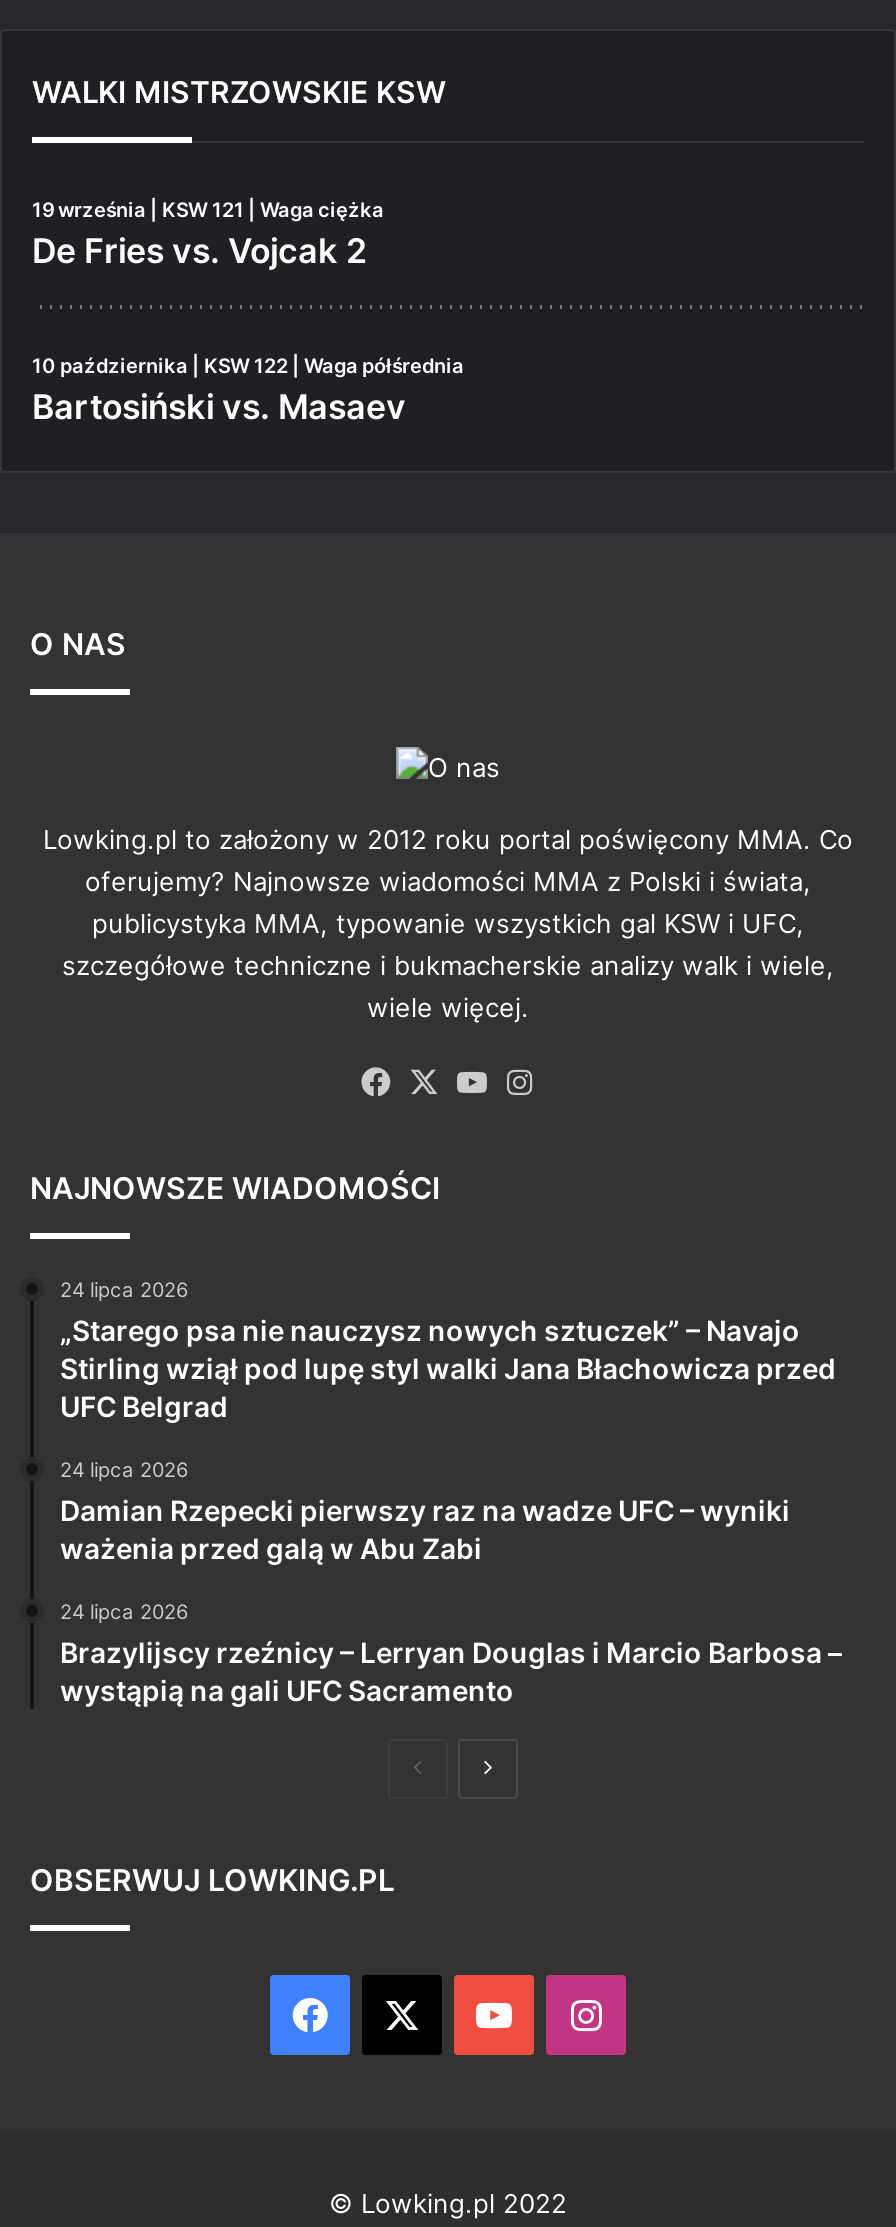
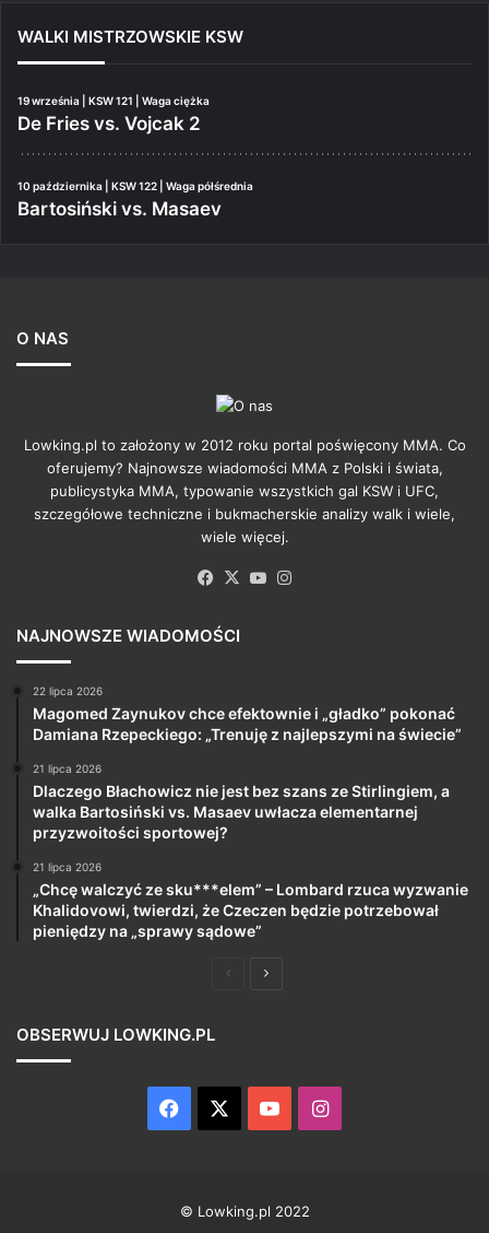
- 24 lipca 2026
- „Starego psa nie nauczysz nowych sztuczek” – Navajo
- Stirling wziął pod lupę styl walki Jana Błachowicza przed
- UFC Belgrad
+ 22 lipca 2026
+ Magomed Zaynukov chce efektownie i „gładko” pokonać
+ Damiana Rzepeckiego: „Trenuję z najlepszymi na świecie”

- 24 lipca 2026
- Damian Rzepecki pierwszy raz na wadze UFC – wyniki
- ważenia przed galą w Abu Zabi
+ 21 lipca 2026
+ Dlaczego Błachowicz nie jest bez szans ze Stirlingiem, a
+ walka Bartosiński vs. Masaev uwłacza elementarnej
+ przyzwoitości sportowej?

- 24 lipca 2026
- Brazylijscy rzeźnicy – Lerryan Douglas i Marcio Barbosa –
- wystąpią na gali UFC Sacramento
+ 21 lipca 2026
+ „Chcę walczyć ze sku***elem” – Lombard rzuca wyzwanie
+ Khalidovowi, twierdzi, że Czeczen będzie potrzebował
+ pieniędzy na „sprawy sądowe”
